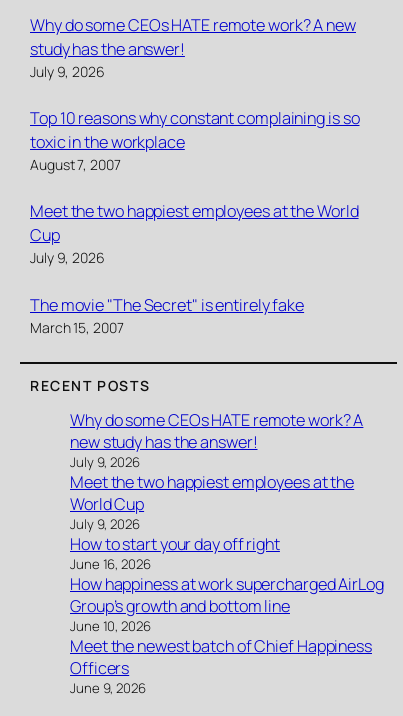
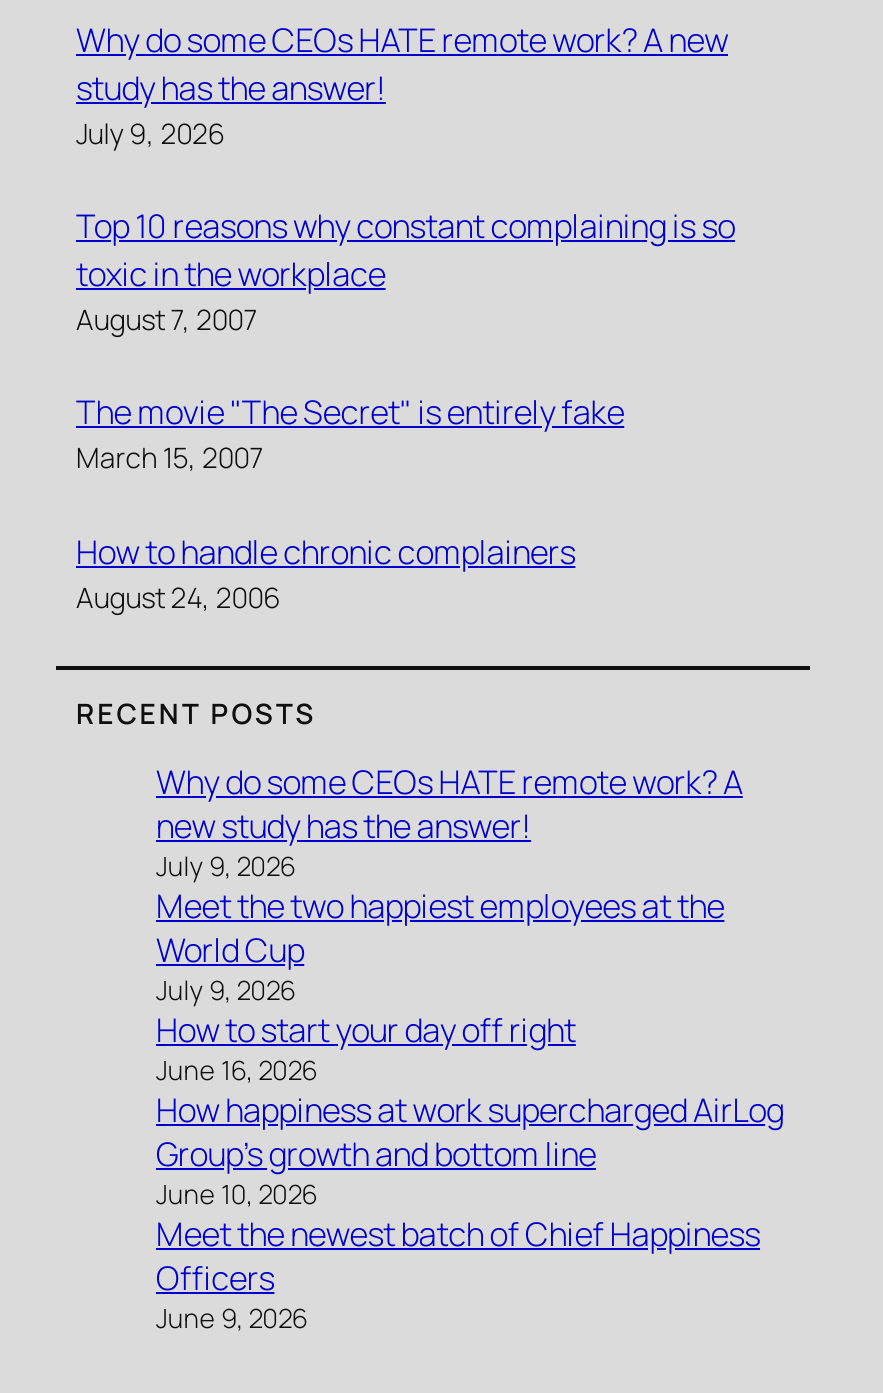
- Meet the two happiest employees at the World
- Cup
- July 9, 2026

moved up: The movie "The Secret" is entirely fake | March 15, 2007

+ How to handle chronic complainers
+ August 24, 2006
